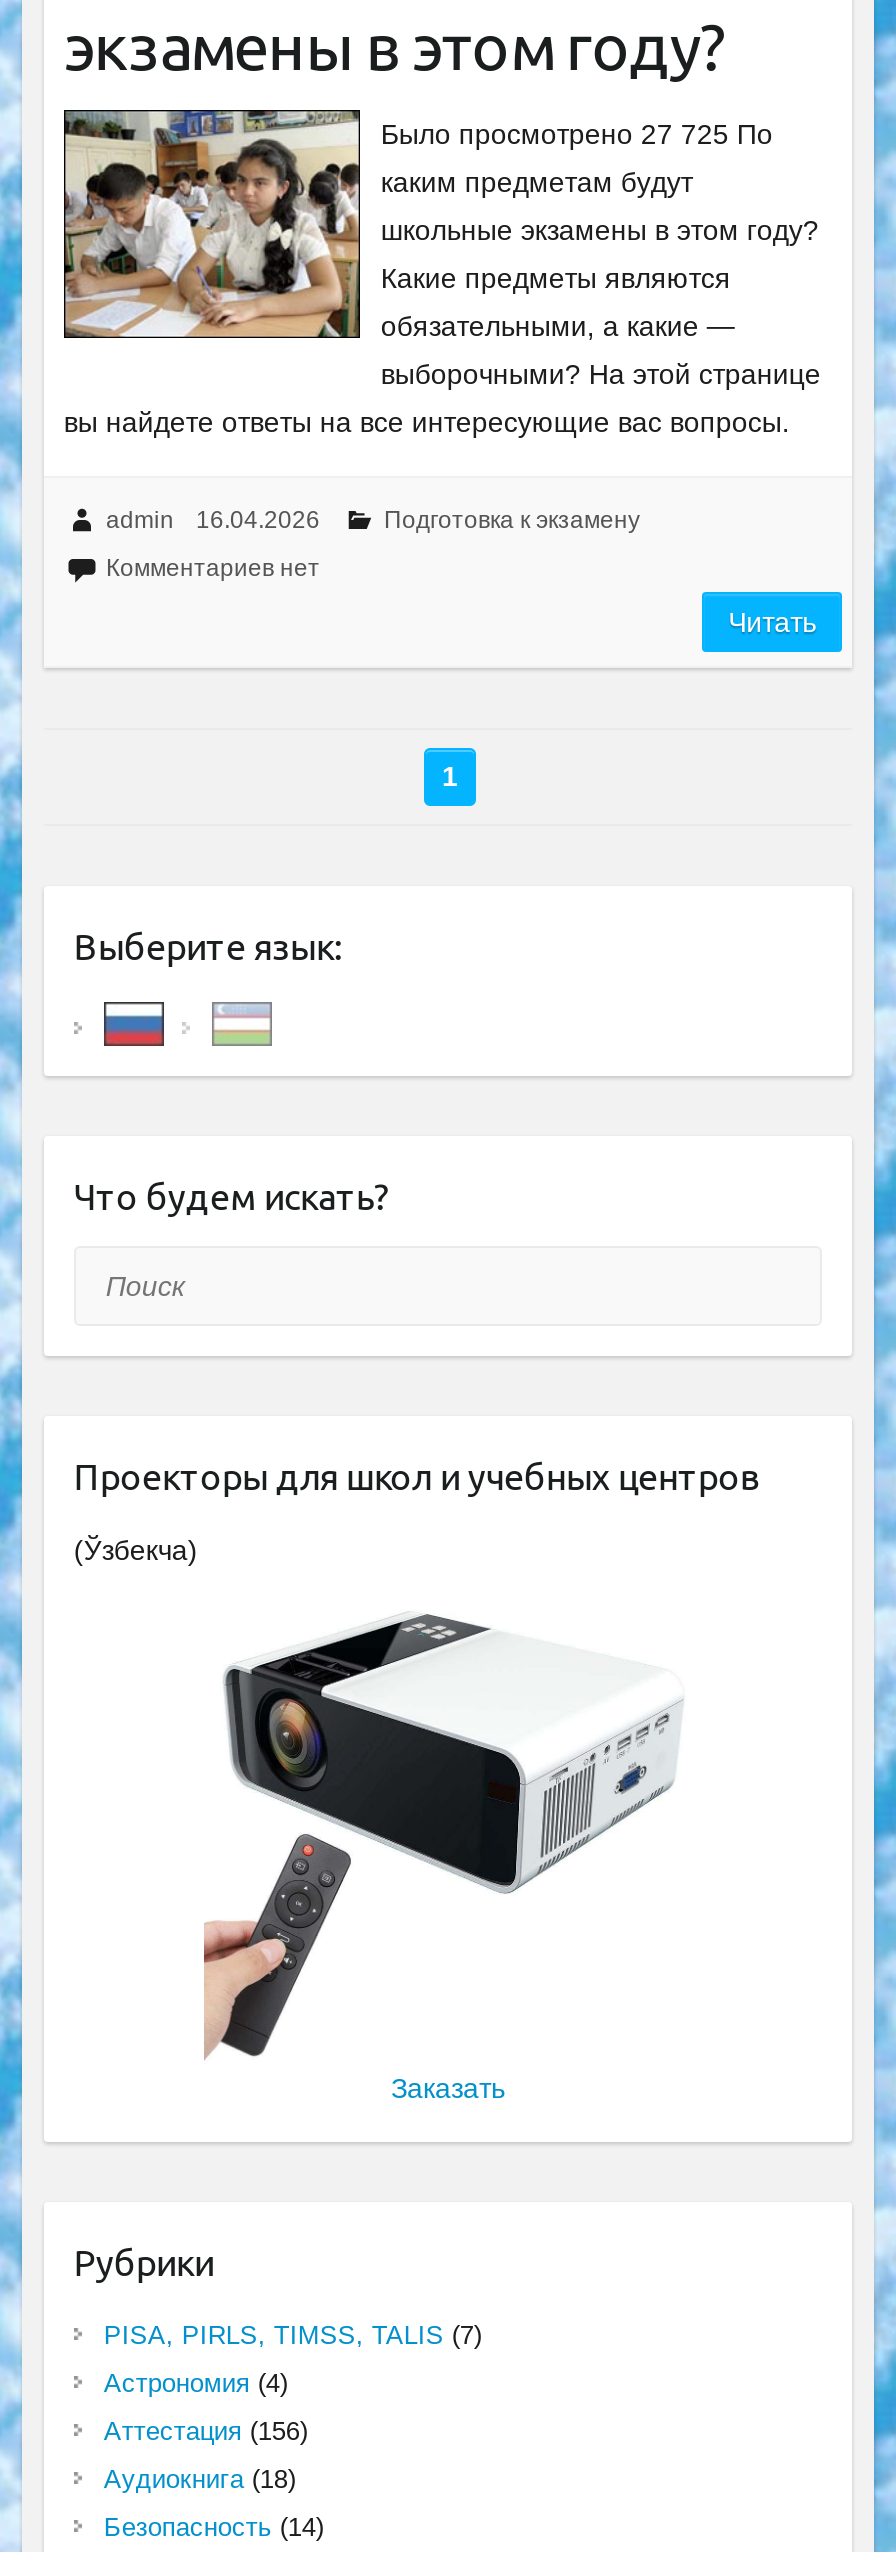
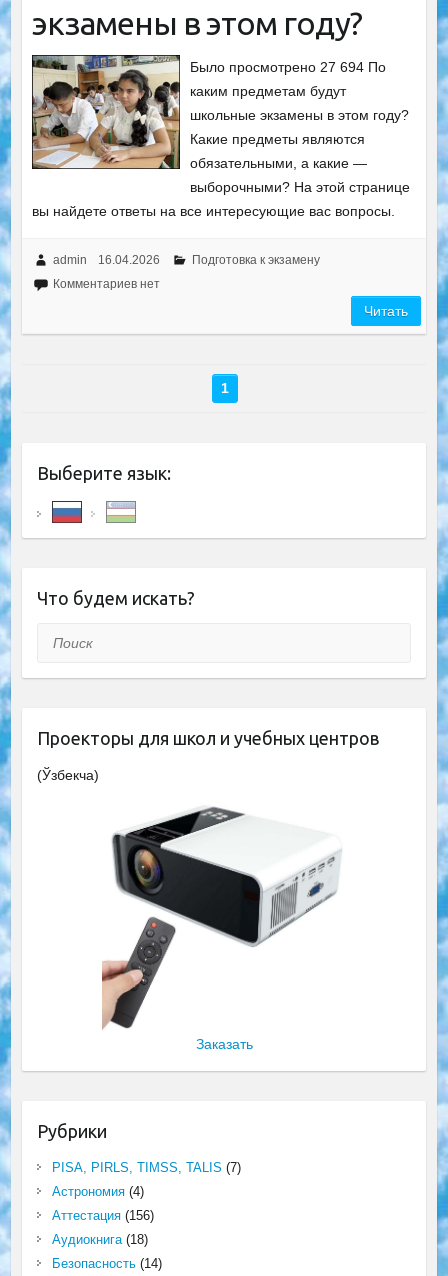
- Было просмотрено 27 725 По
+ Было просмотрено 27 694 По
